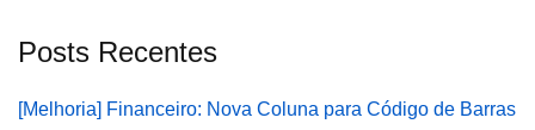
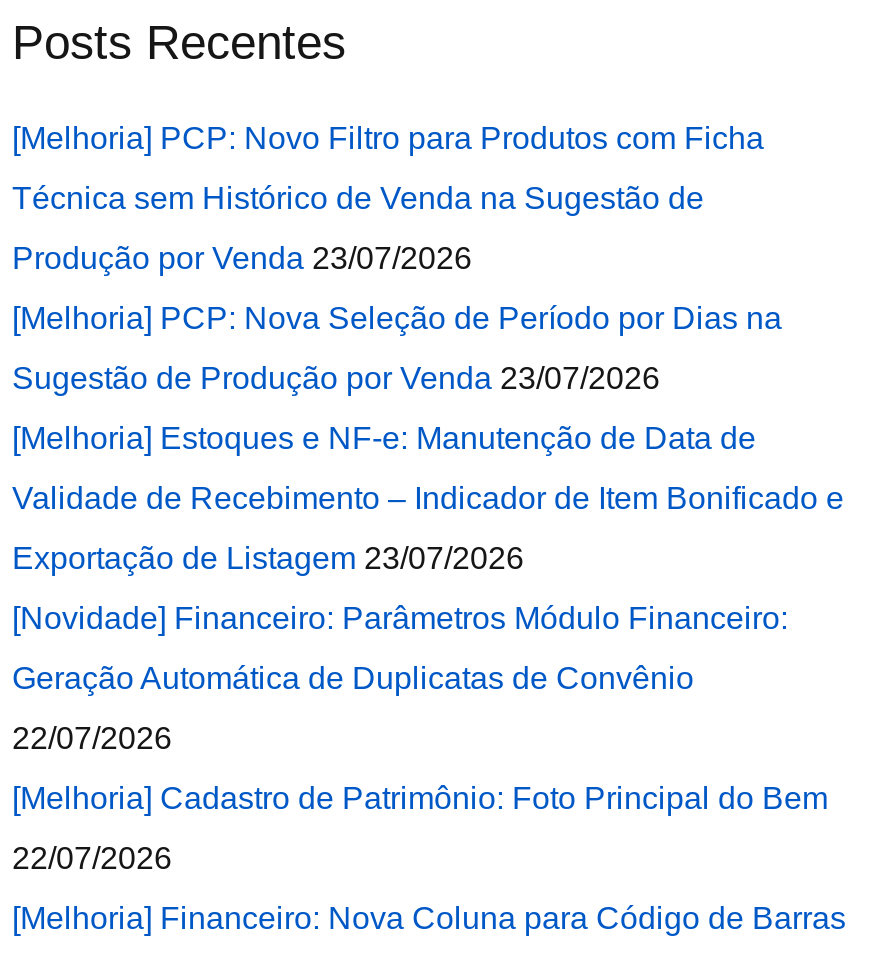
+ [Melhoria] PCP: Novo Filtro para Produtos com Ficha
+ Técnica sem Histórico de Venda na Sugestão de
+ Produção por Venda 23/07/2026
+ [Melhoria] PCP: Nova Seleção de Período por Dias na
+ Sugestão de Produção por Venda 23/07/2026
+ [Melhoria] Estoques e NF-e: Manutenção de Data de
+ Validade de Recebimento – Indicador de Item Bonificado e
+ Exportação de Listagem 23/07/2026
+ [Novidade] Financeiro: Parâmetros Módulo Financeiro:
+ Geração Automática de Duplicatas de Convênio
+ 22/07/2026
+ [Melhoria] Cadastro de Patrimônio: Foto Principal do Bem
+ 22/07/2026
